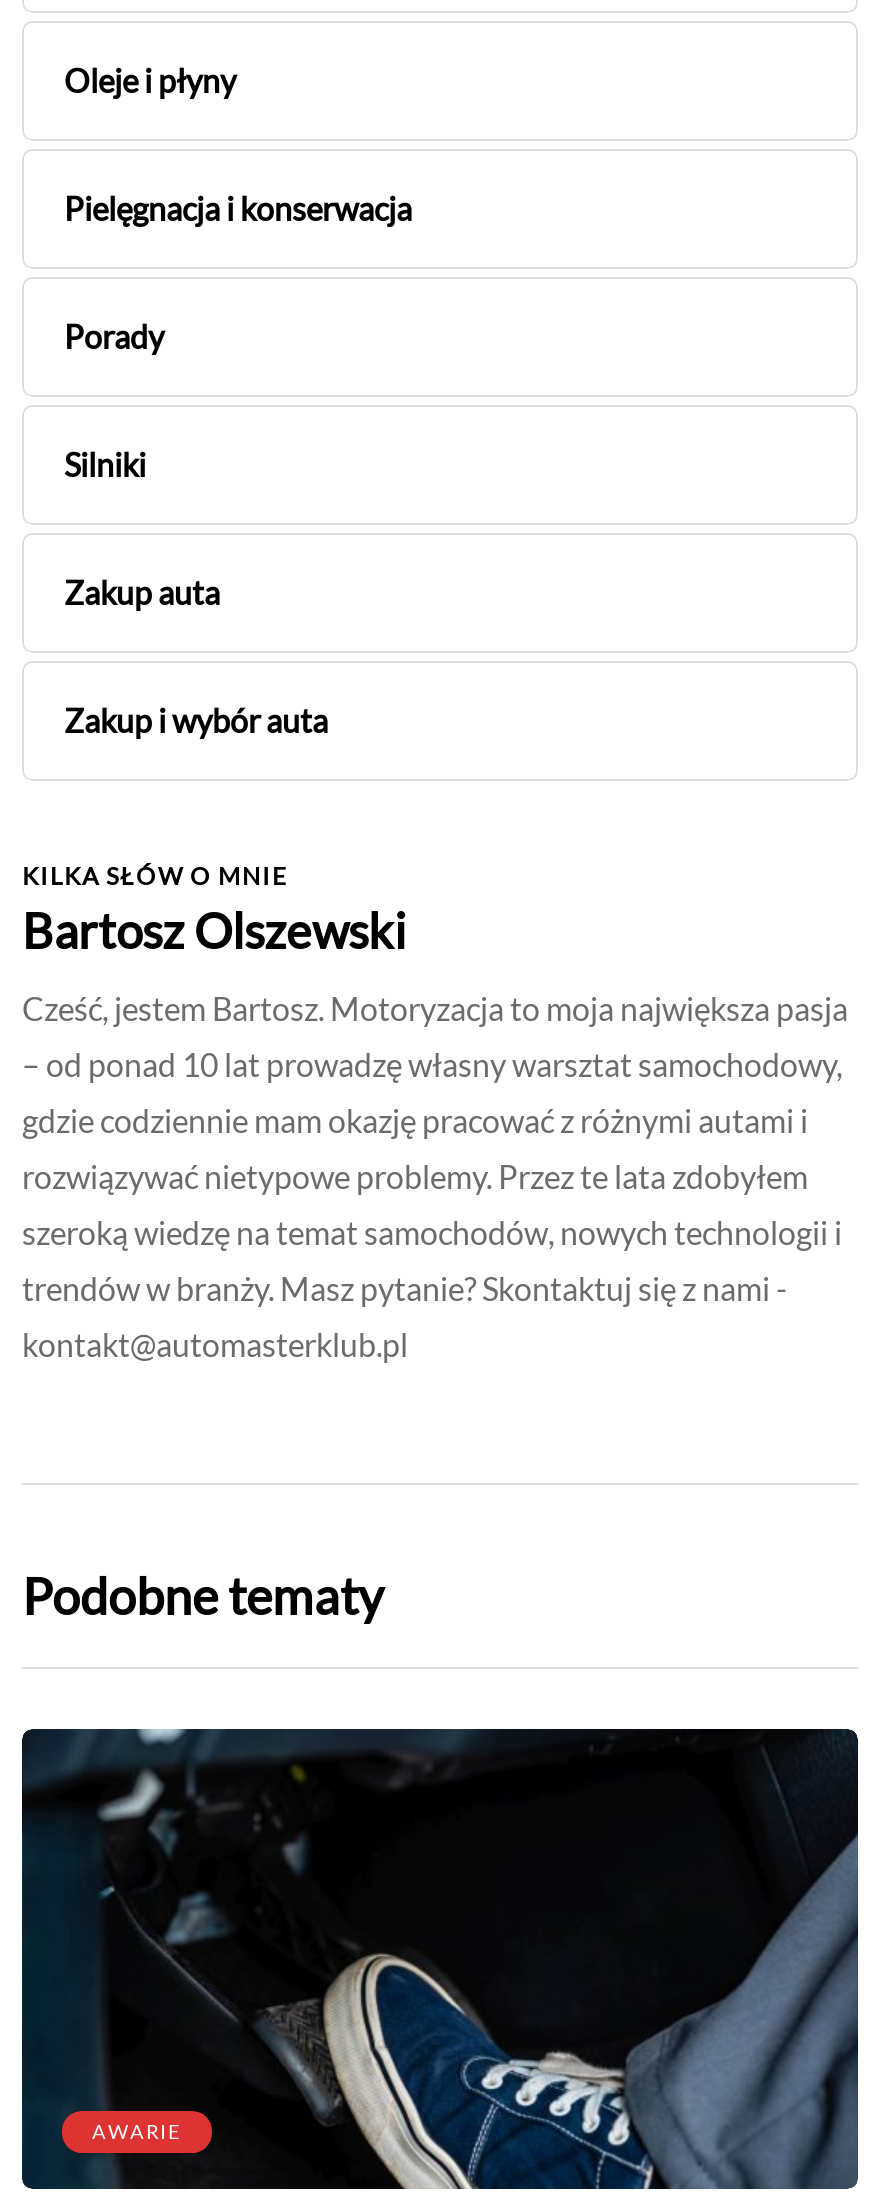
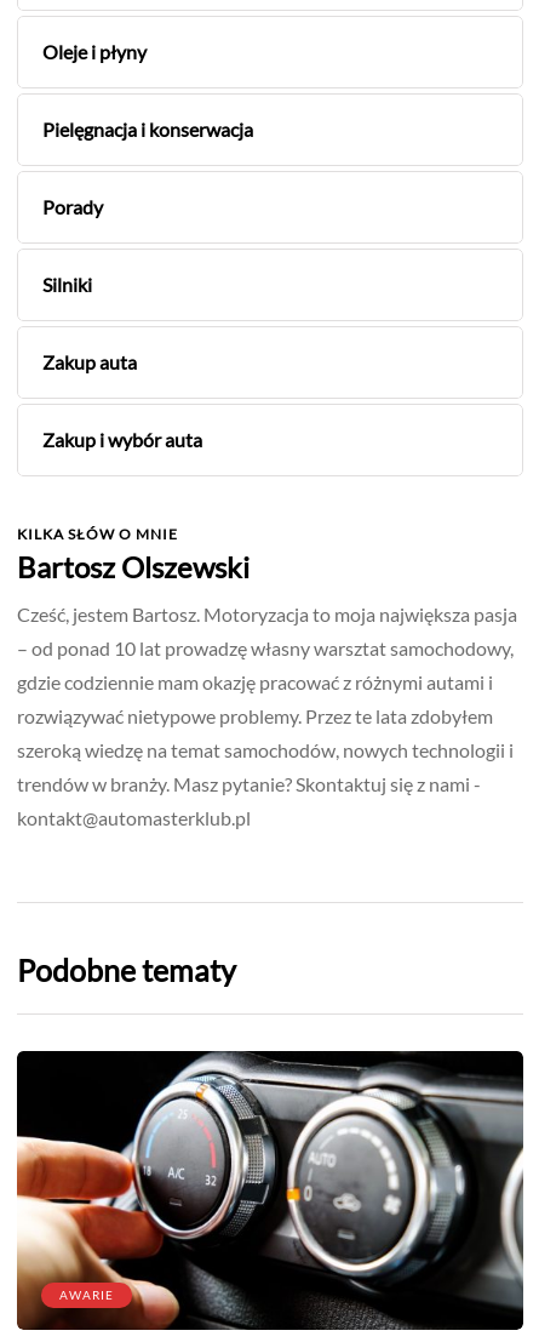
- [image]
+ [image]
